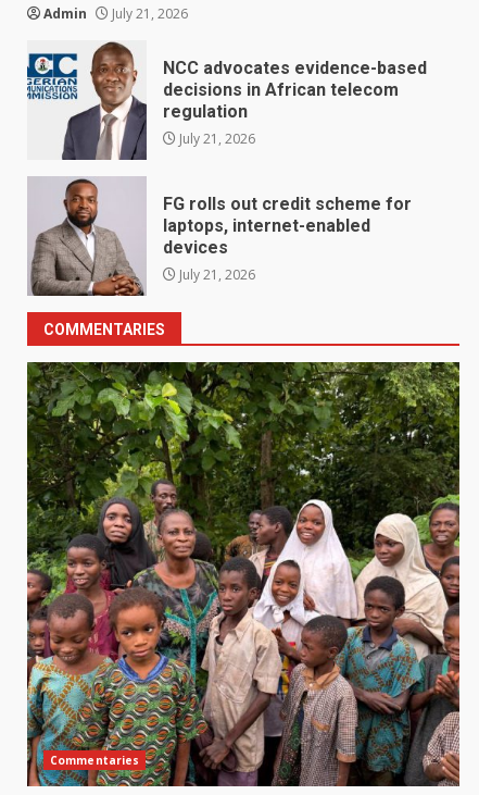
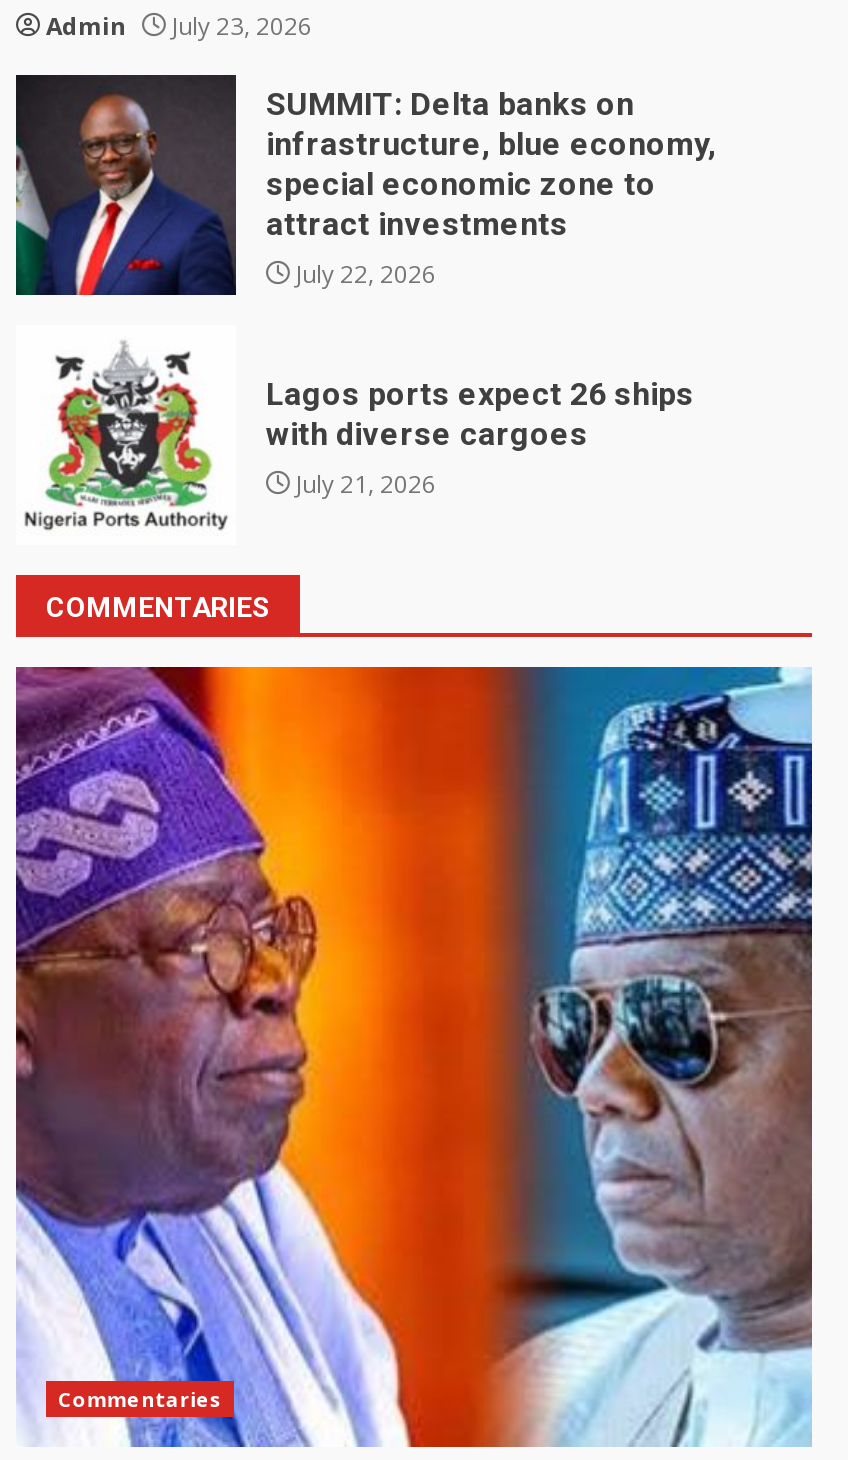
- Admin July 21, 2026
+ Admin July 23, 2026

- [image]
- NCC advocates evidence-based
- decisions in African telecom
- regulation
- July 21, 2026
+ [image]
+ SUMMIT: Delta banks on
+ infrastructure, blue economy,
+ special economic zone to
+ attract investments
+ July 22, 2026

- [image]
- FG rolls out credit scheme for
- laptops, internet-enabled
- devices
+ [image]
+ Lagos ports expect 26 ships
+ with diverse cargoes

- [image]
+ [image]
